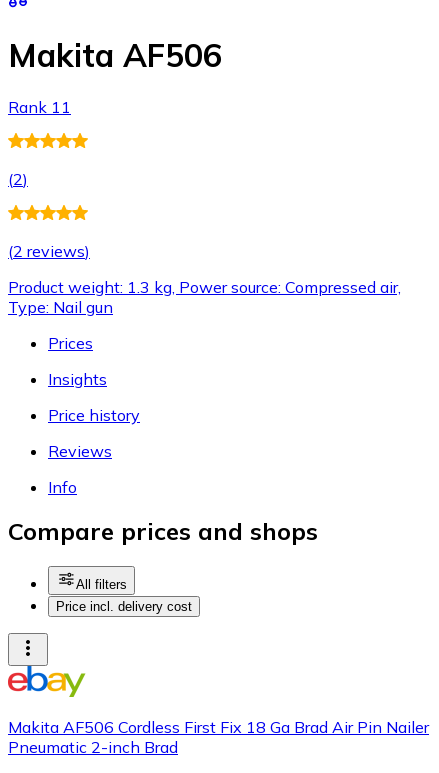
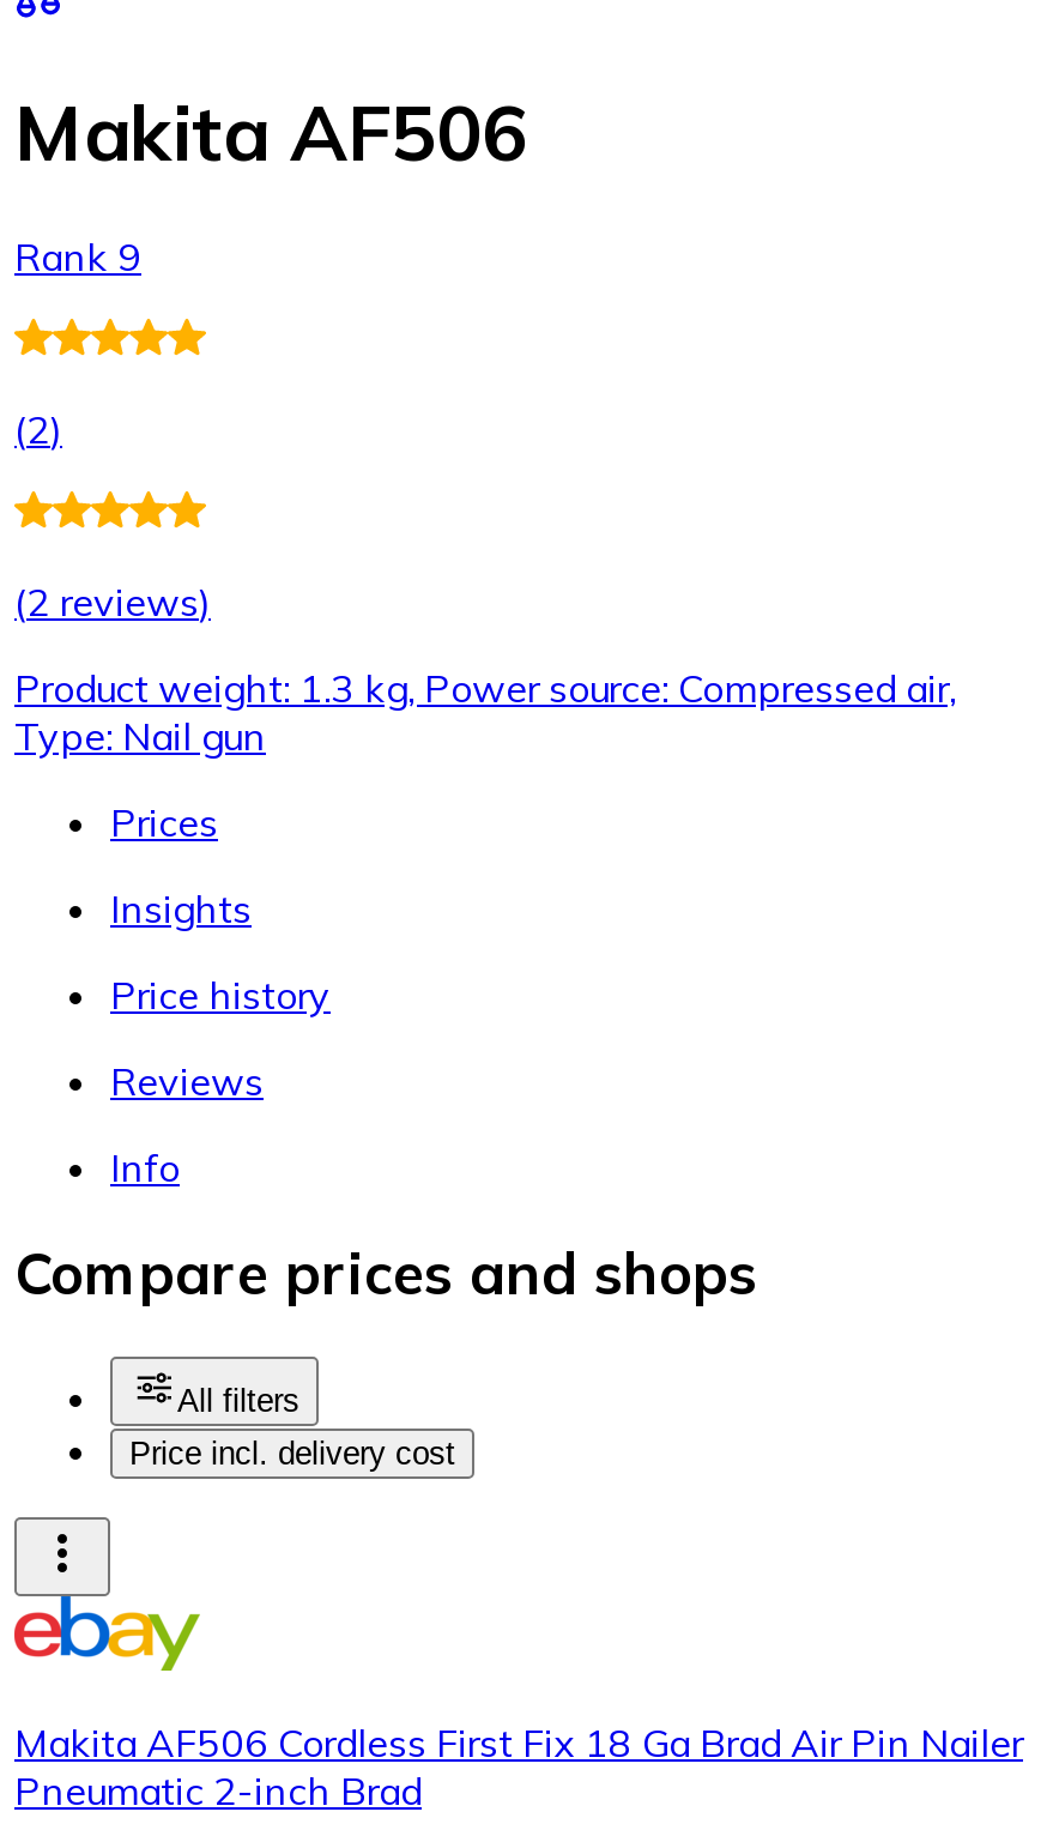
- Rank 11
+ Rank 9
